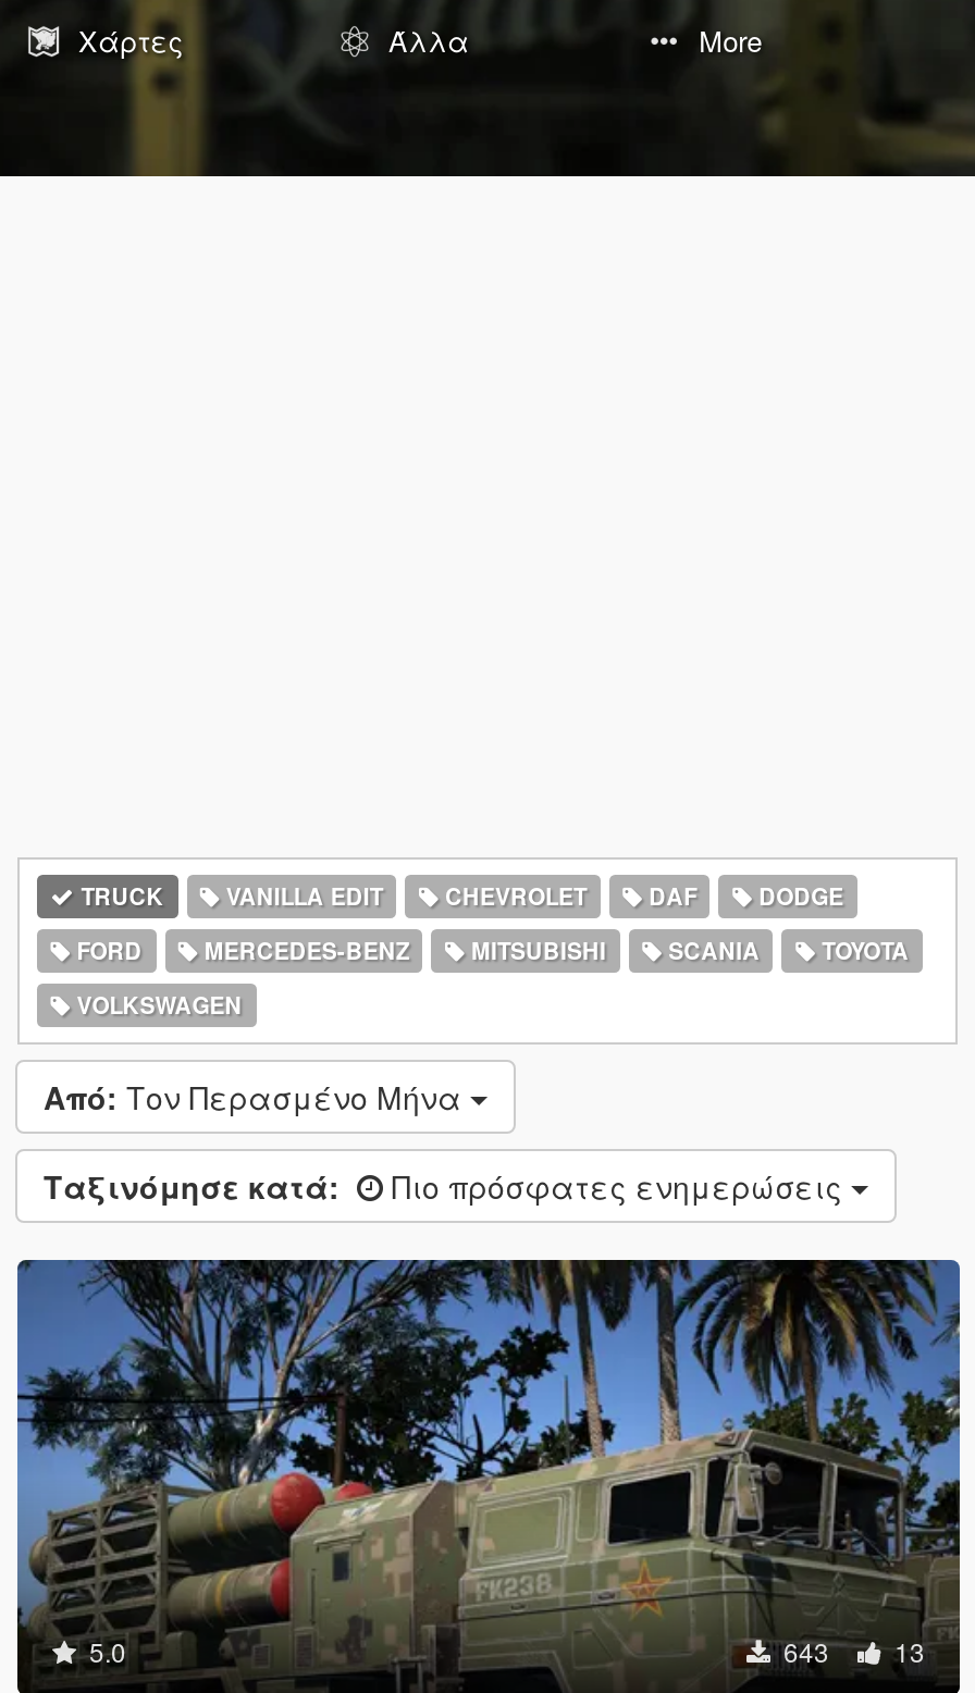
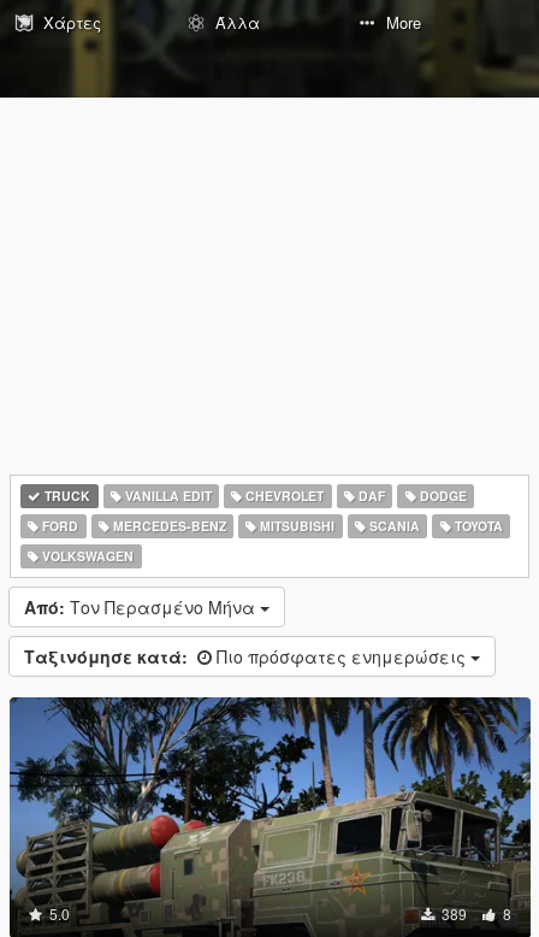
- 643
+ 389

- 13
+ 8
